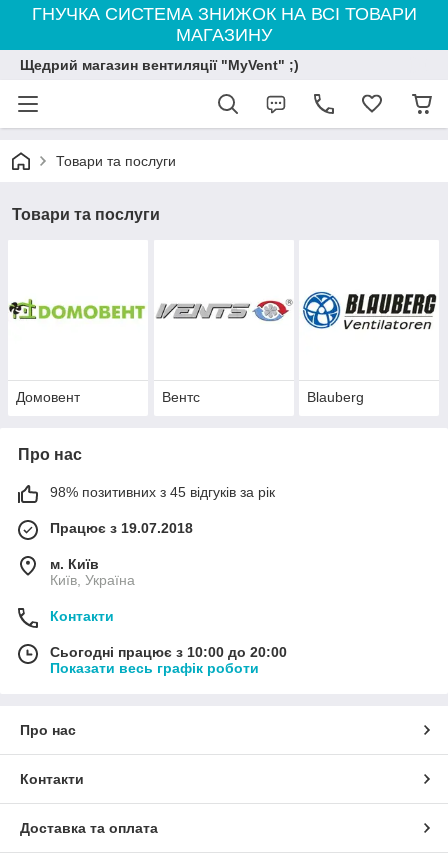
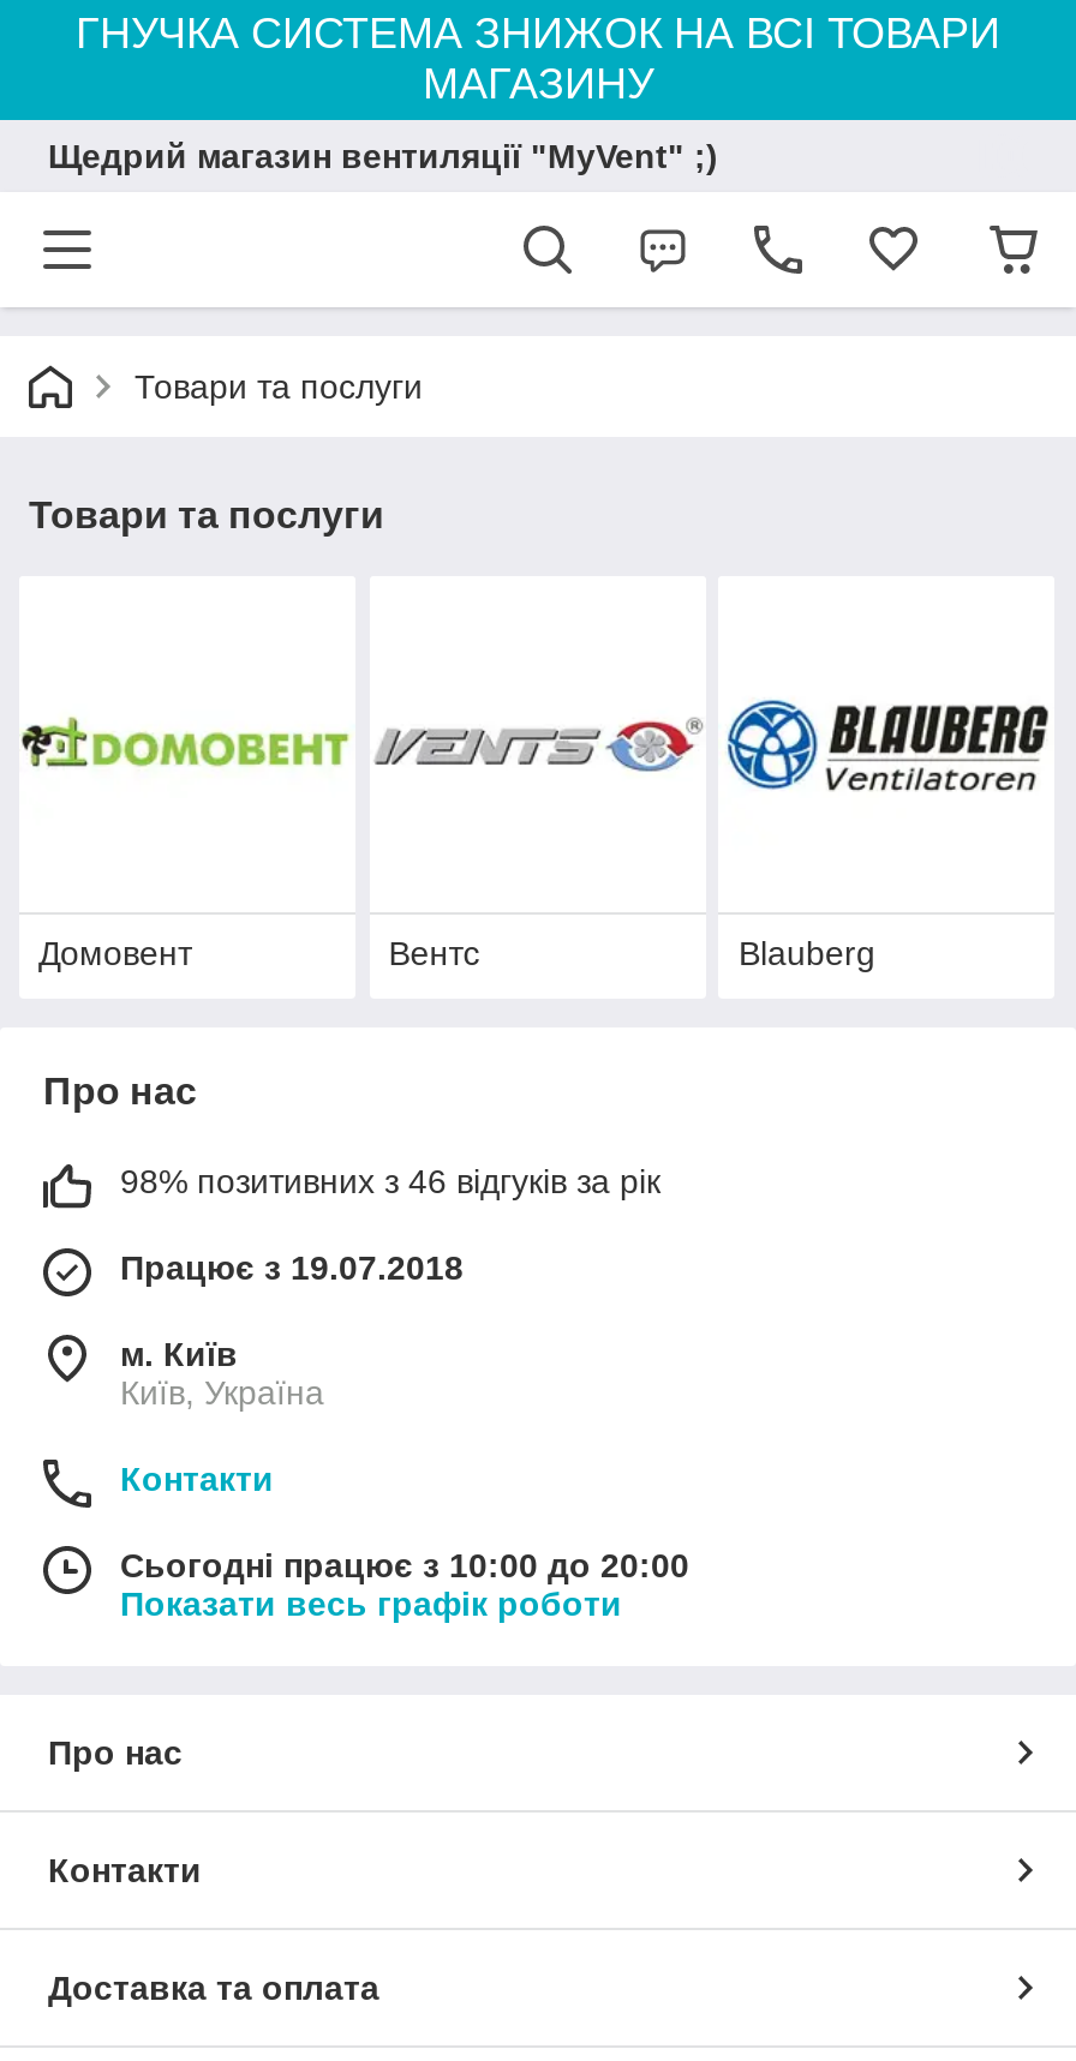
- 98% позитивних з 45 відгуків за рік
+ 98% позитивних з 46 відгуків за рік
